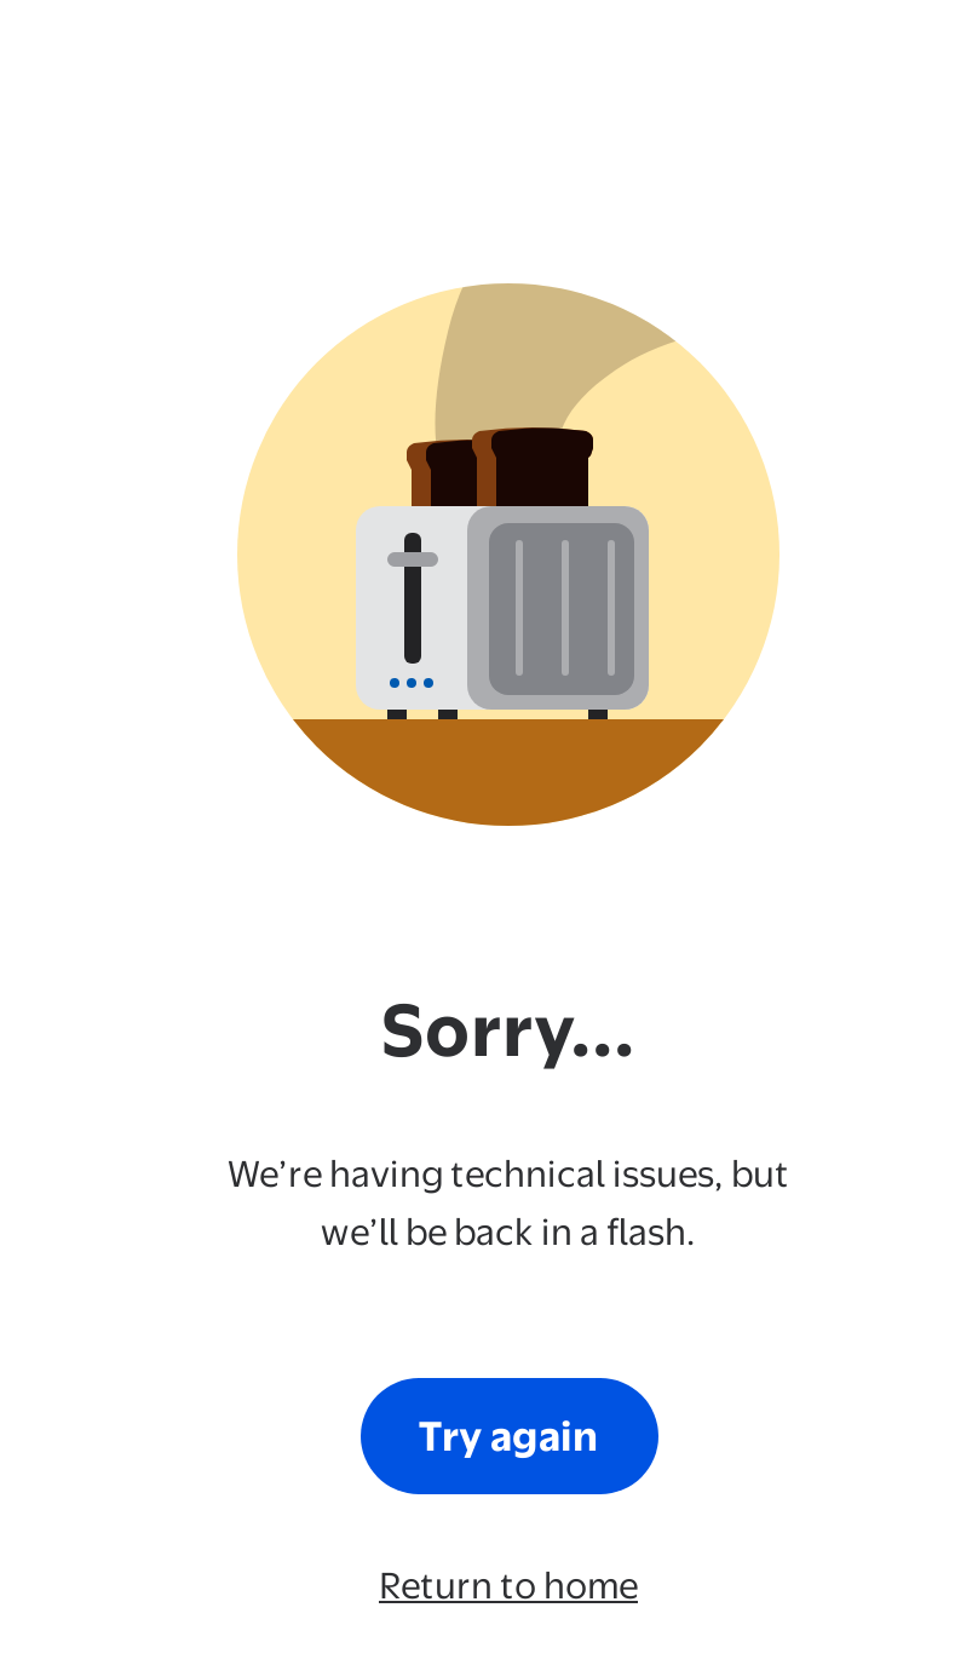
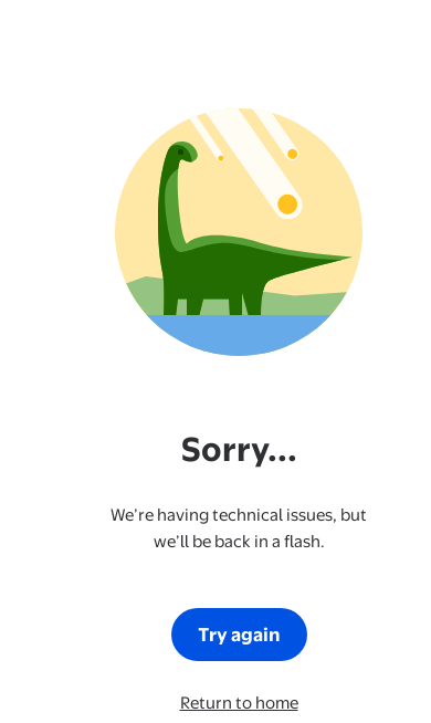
- [image]
+ [image]
